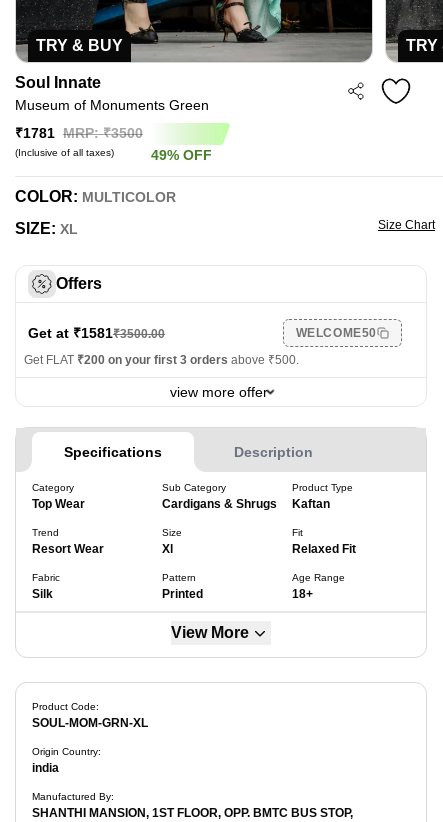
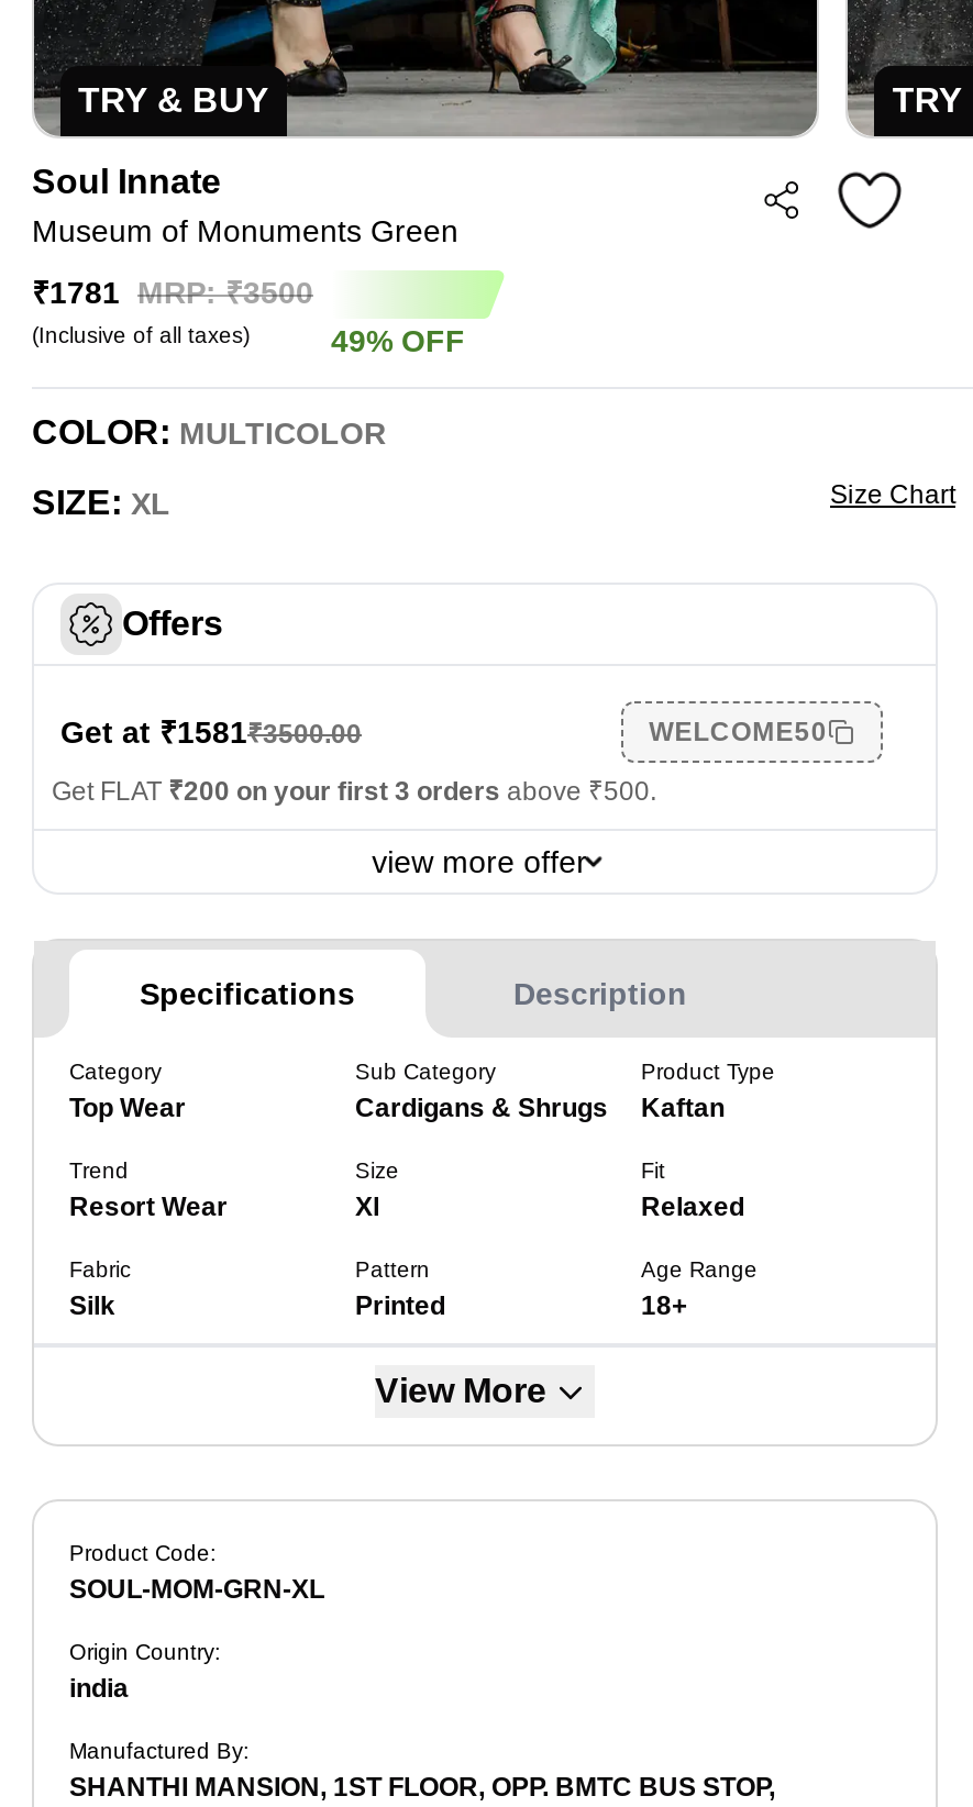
- Relaxed Fit
+ Relaxed
